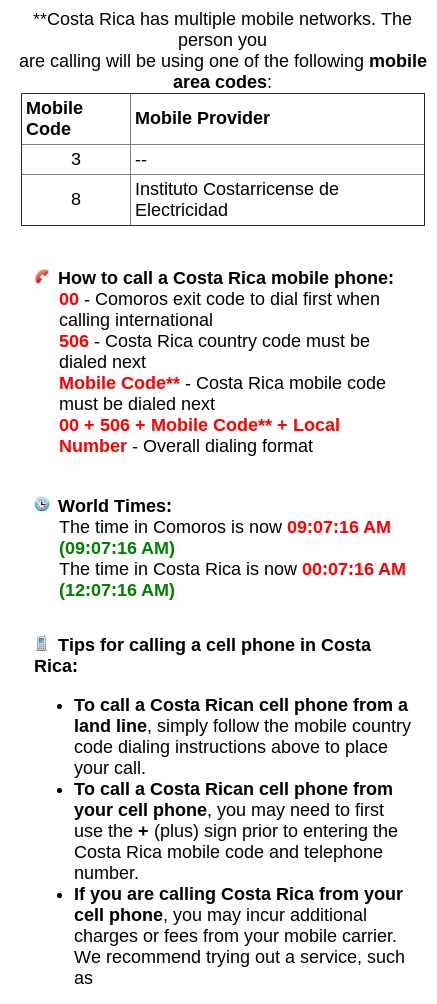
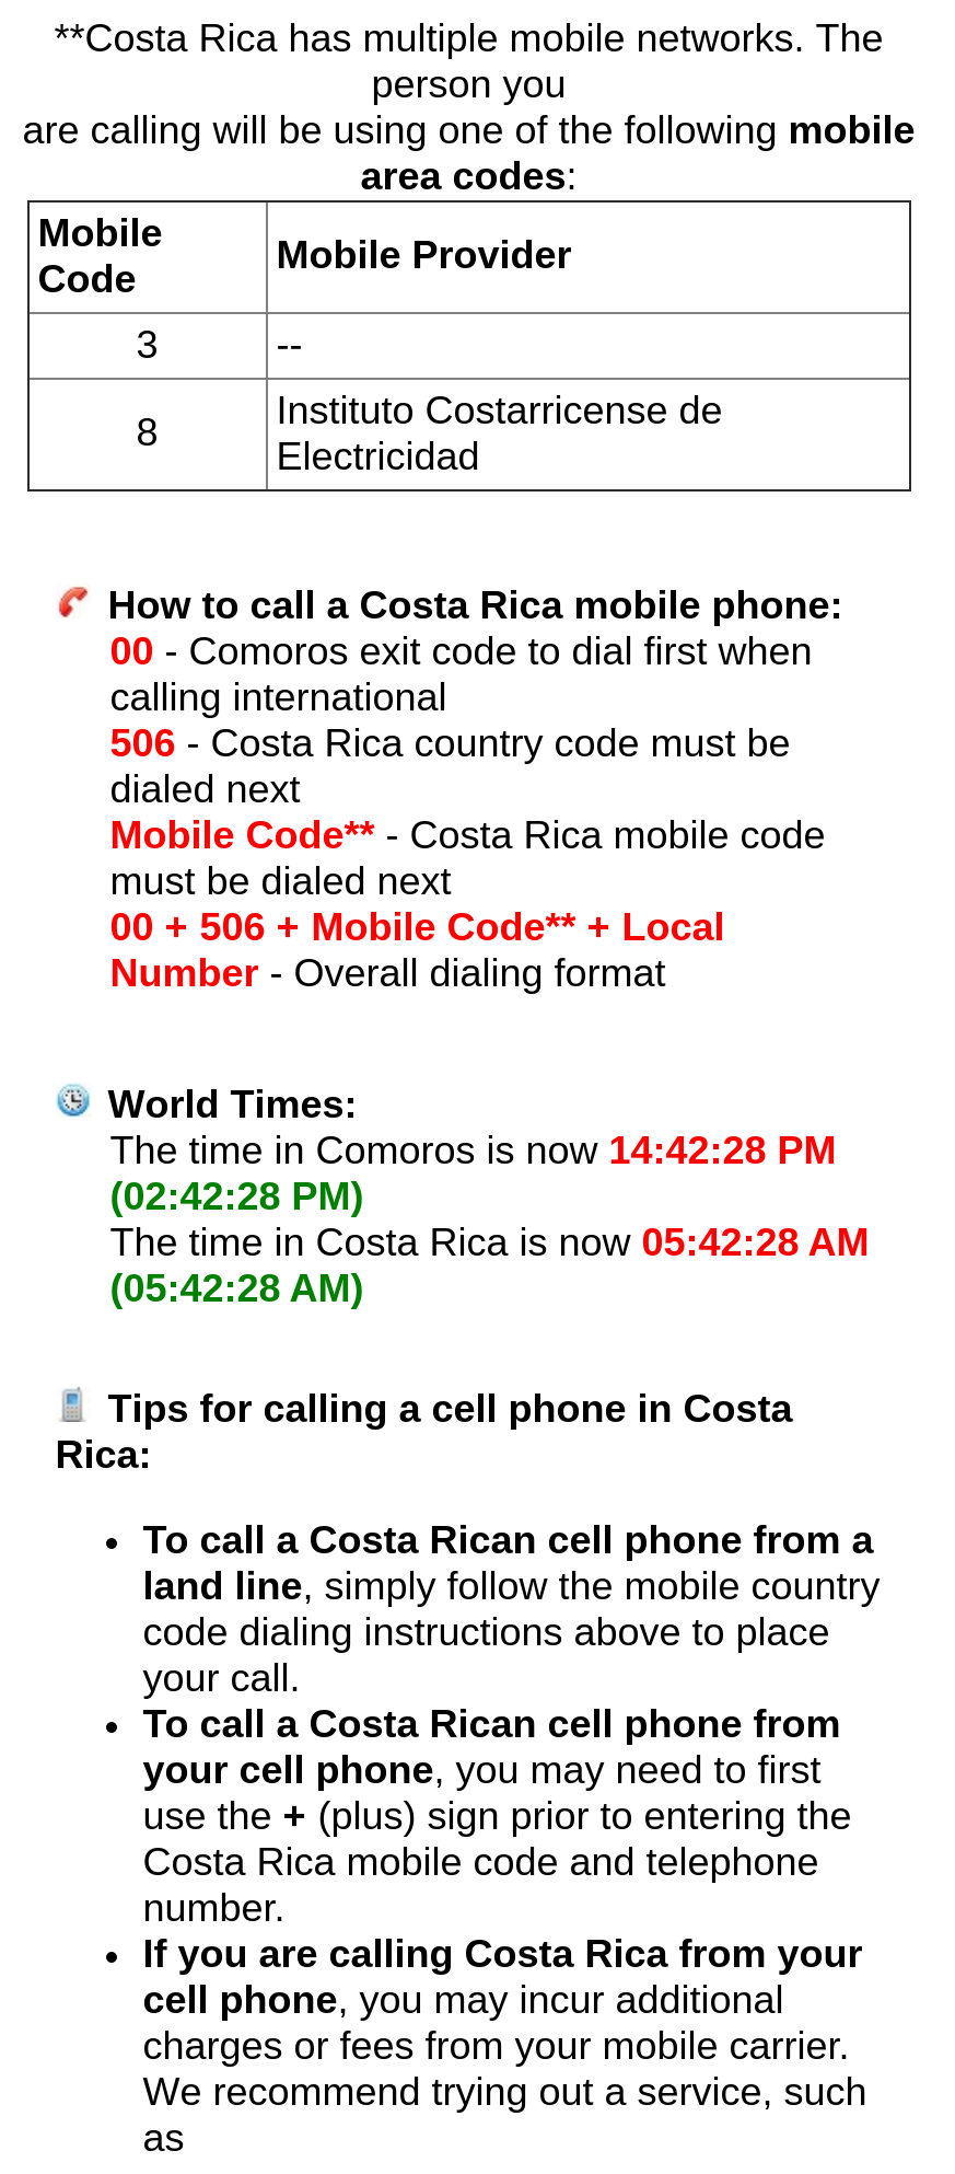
- The time in Comoros is now 09:07:16 AM
- (09:07:16 AM)
- The time in Costa Rica is now 00:07:16 AM
- (12:07:16 AM)
+ The time in Comoros is now 14:42:28 PM
+ (02:42:28 PM)
+ The time in Costa Rica is now 05:42:28 AM
+ (05:42:28 AM)
